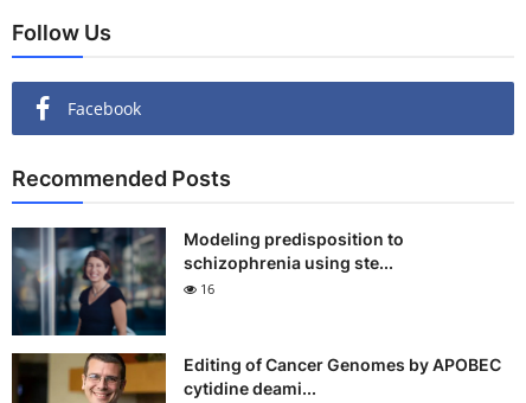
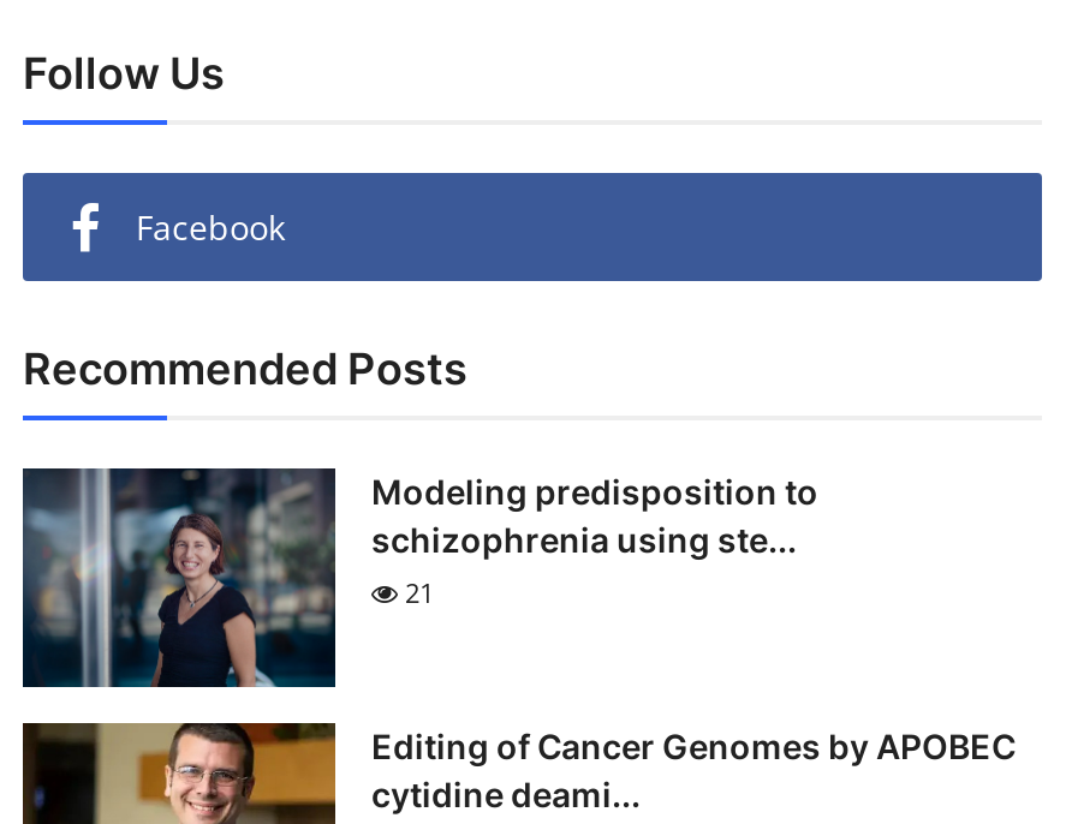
- 16
+ 21
